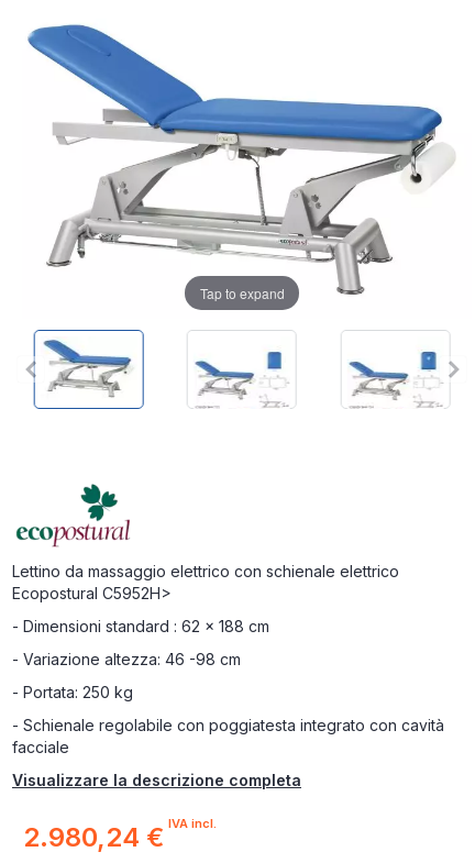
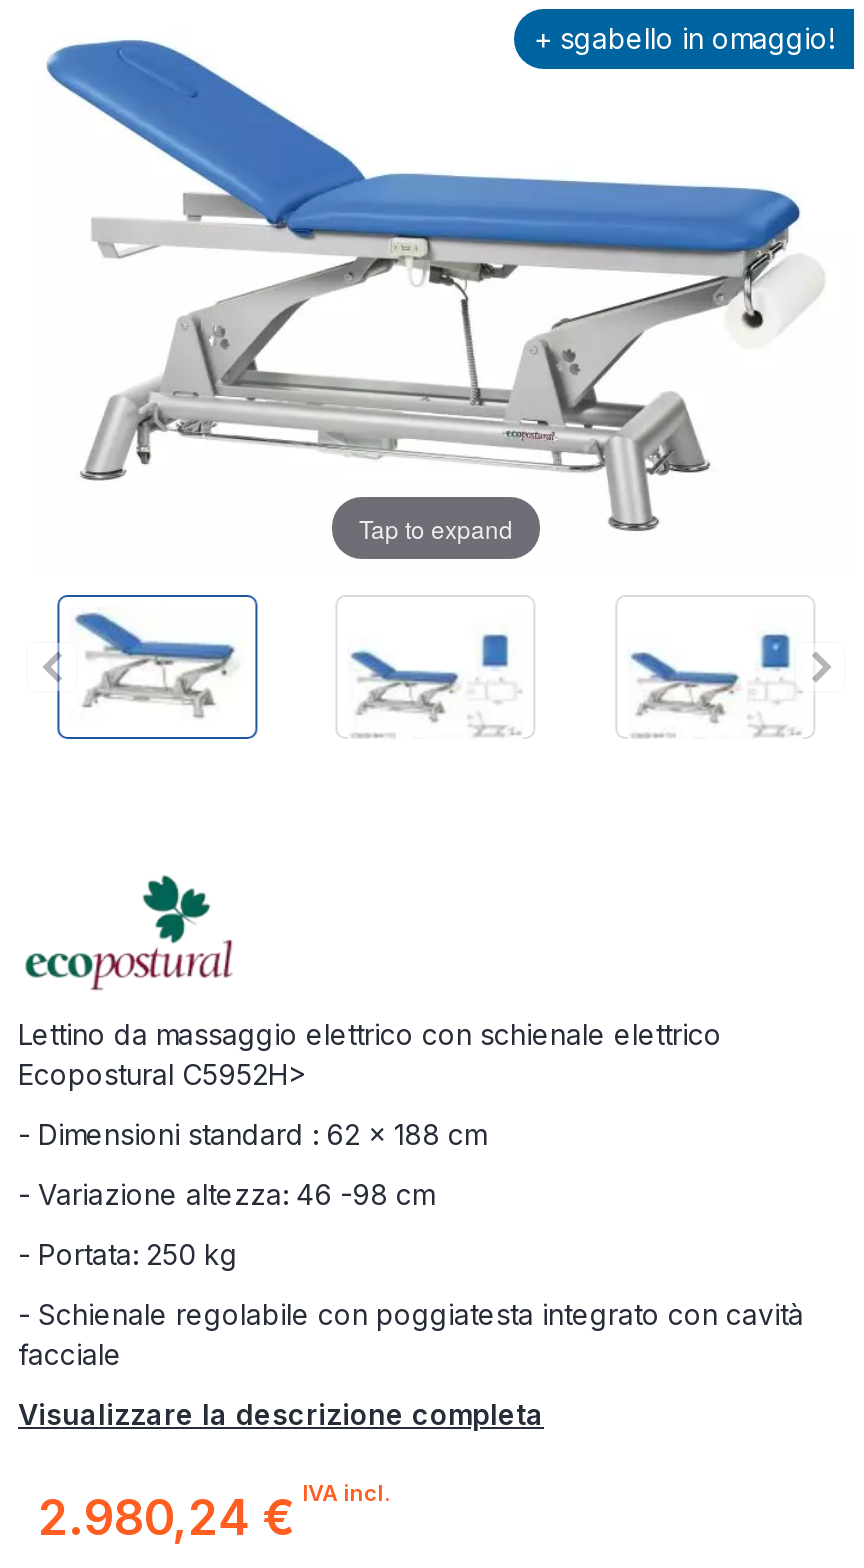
+ + sgabello in omaggio!
